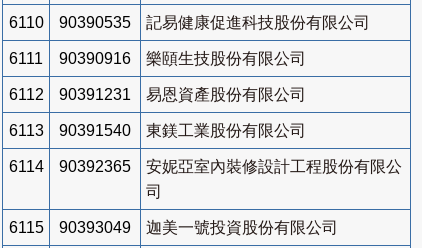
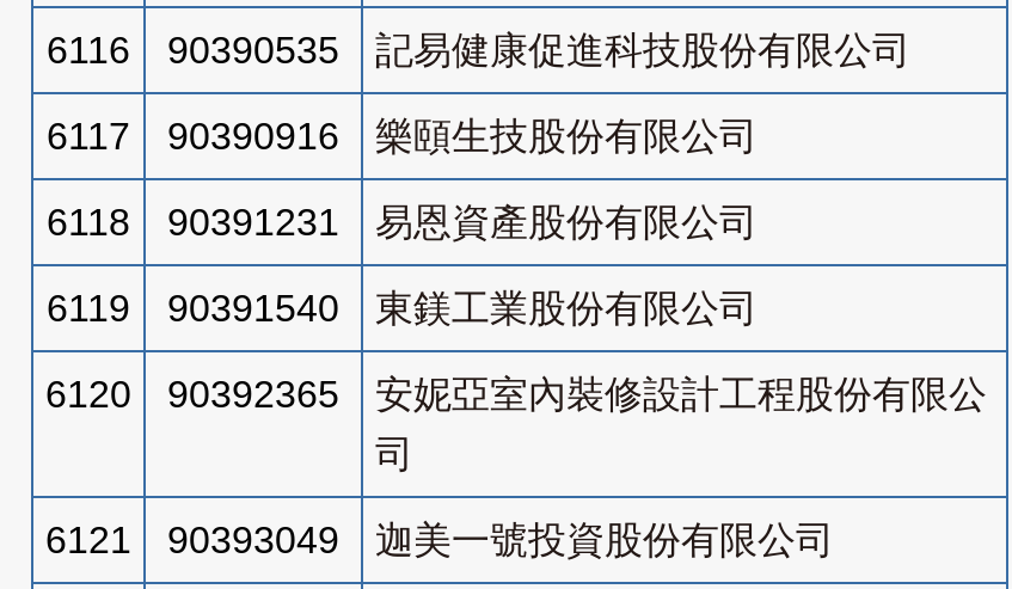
- 6110 90390535 記易健康促進科技股份有限公司
+ 6116 90390535 記易健康促進科技股份有限公司

- 6111 90390916 樂頤生技股份有限公司
+ 6117 90390916 樂頤生技股份有限公司

- 6112 90391231 易恩資產股份有限公司
+ 6118 90391231 易恩資產股份有限公司

- 6113 90391540 東鎂工業股份有限公司
+ 6119 90391540 東鎂工業股份有限公司

- 6114 90392365 安妮亞室內裝修設計工程股份有限公
+ 6120 90392365 安妮亞室內裝修設計工程股份有限公

- 6115 90393049 迦美一號投資股份有限公司
+ 6121 90393049 迦美一號投資股份有限公司
